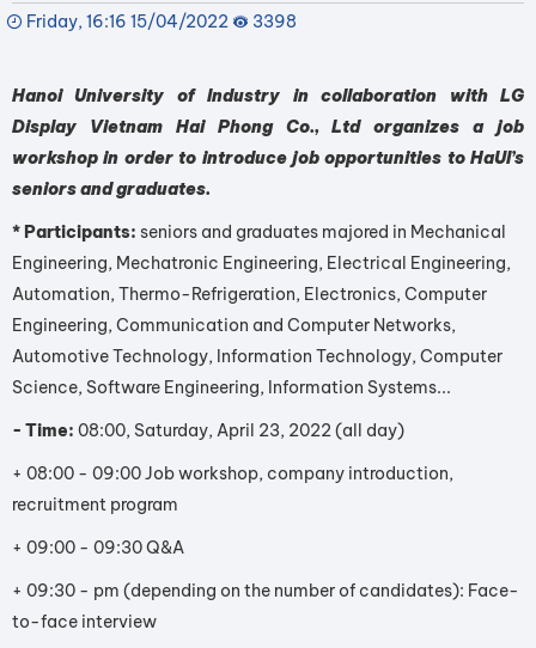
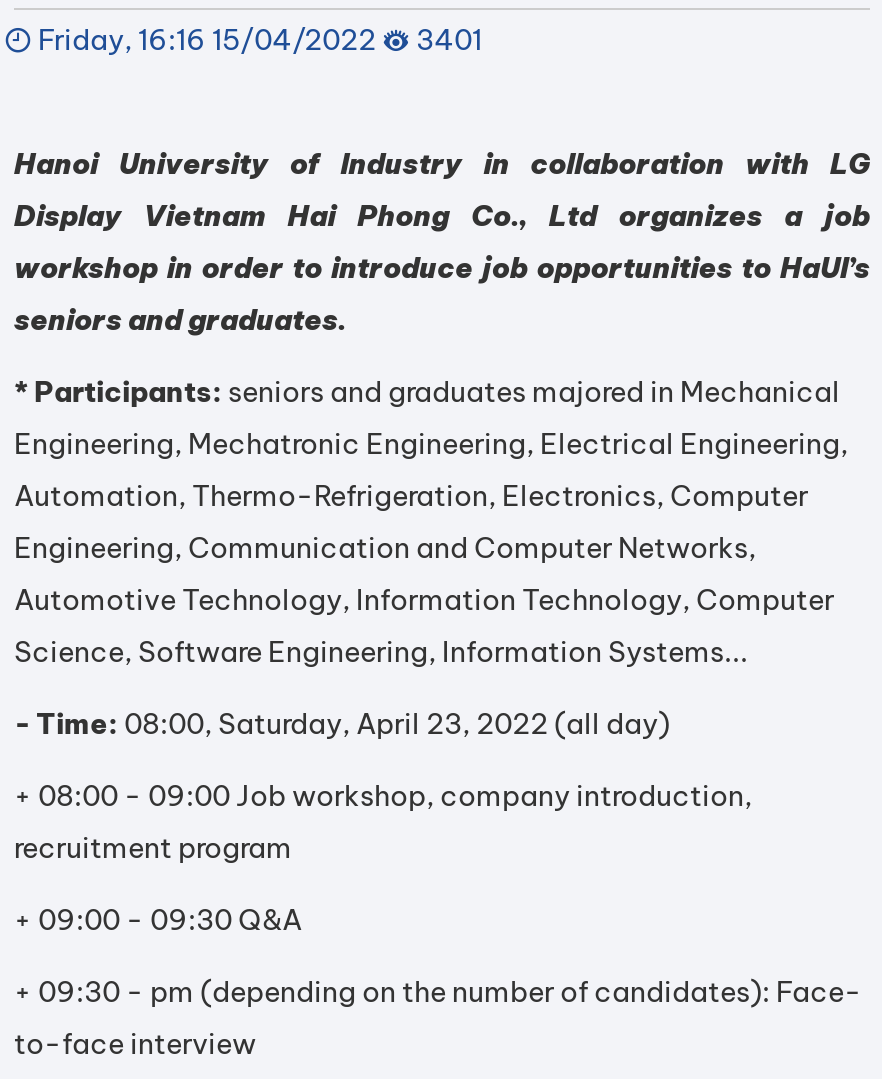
- Friday, 16:16 15/04/2022 3398
+ Friday, 16:16 15/04/2022 3401
